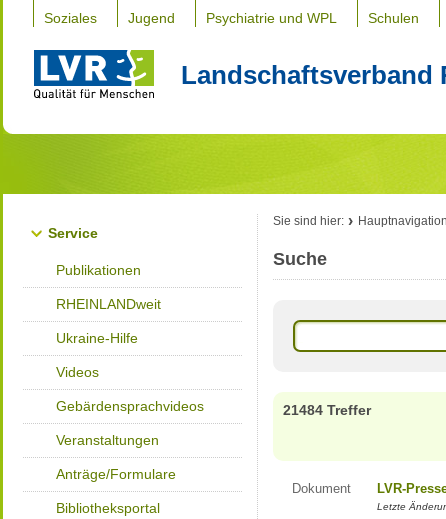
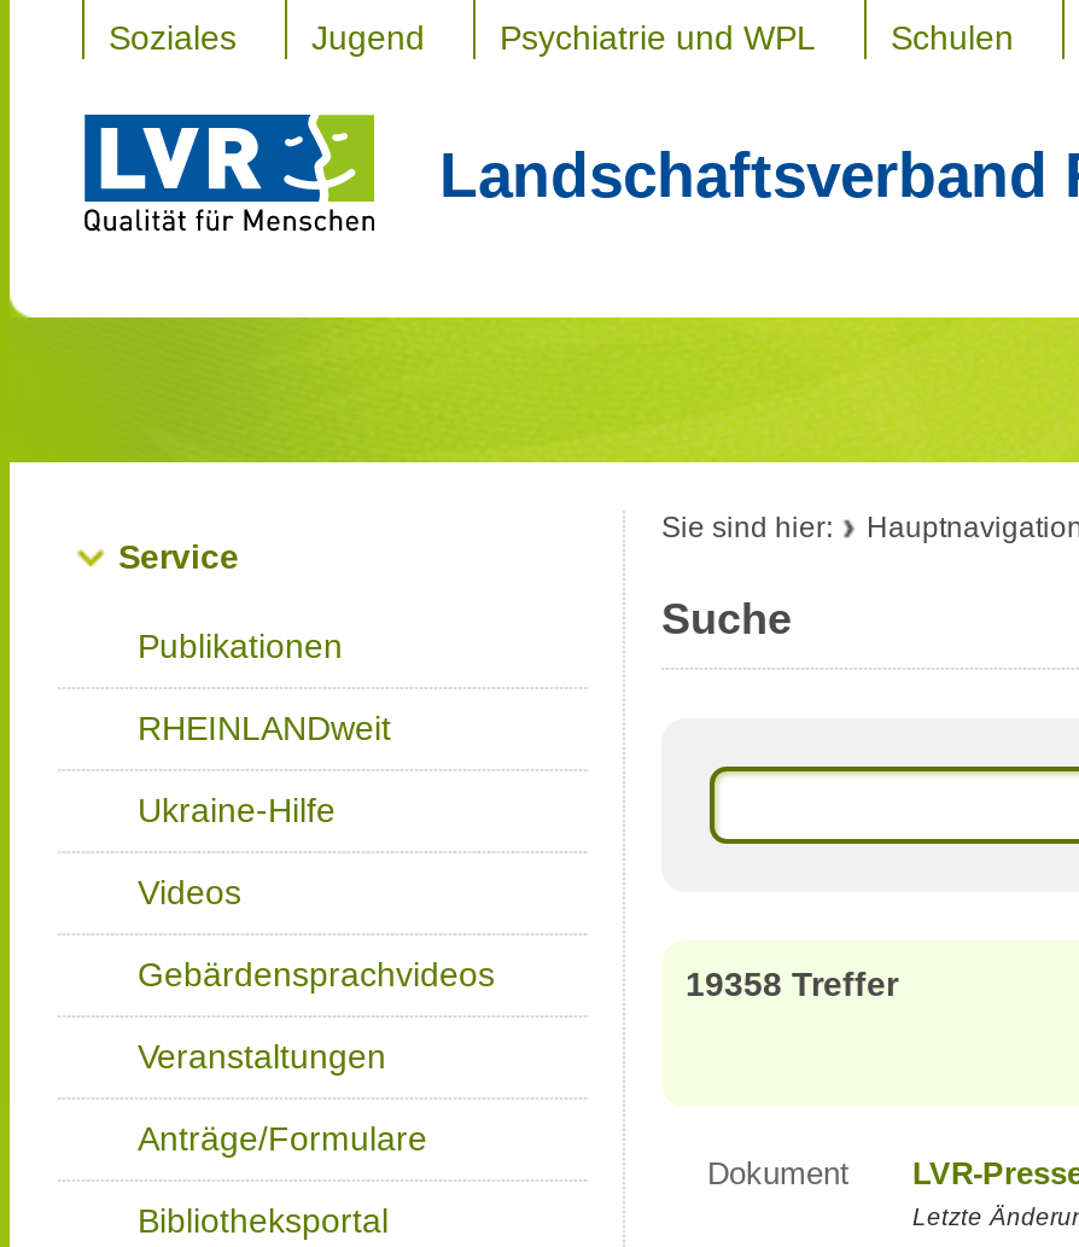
- 21484 Treffer
+ 19358 Treffer
